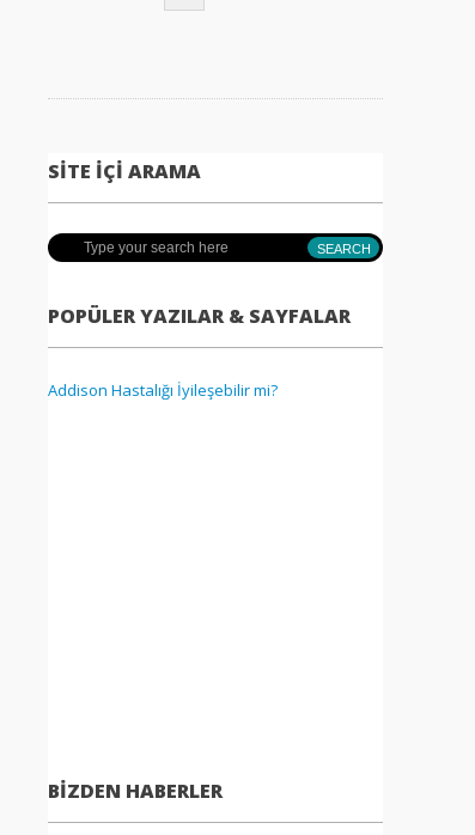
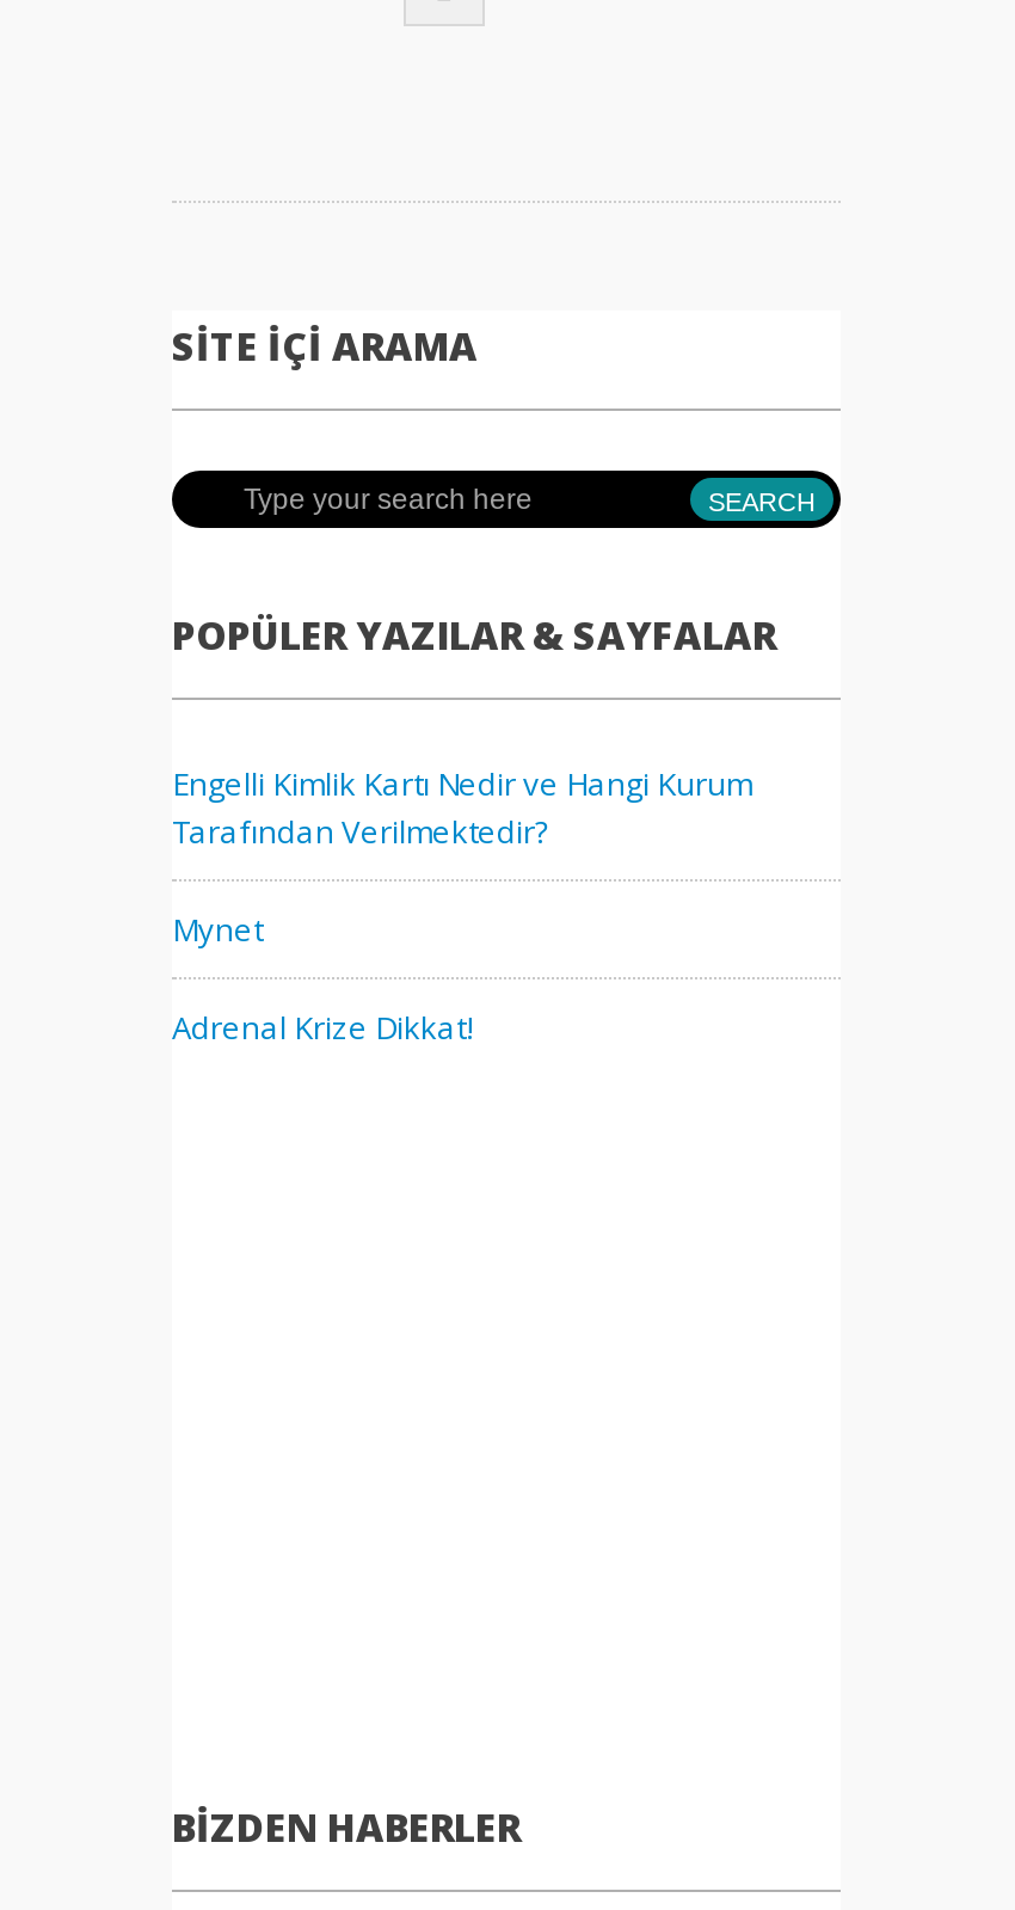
- Addison Hastalığı İyileşebilir mi?
+ Engelli Kimlik Kartı Nedir ve Hangi Kurum
+ Tarafından Verilmektedir?
+ Mynet
+ Adrenal Krize Dikkat!
